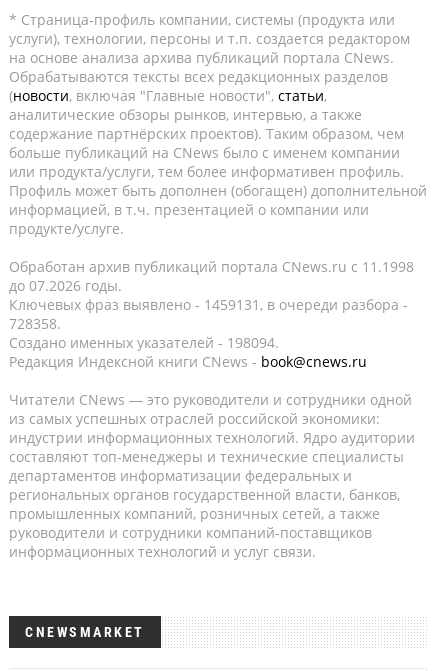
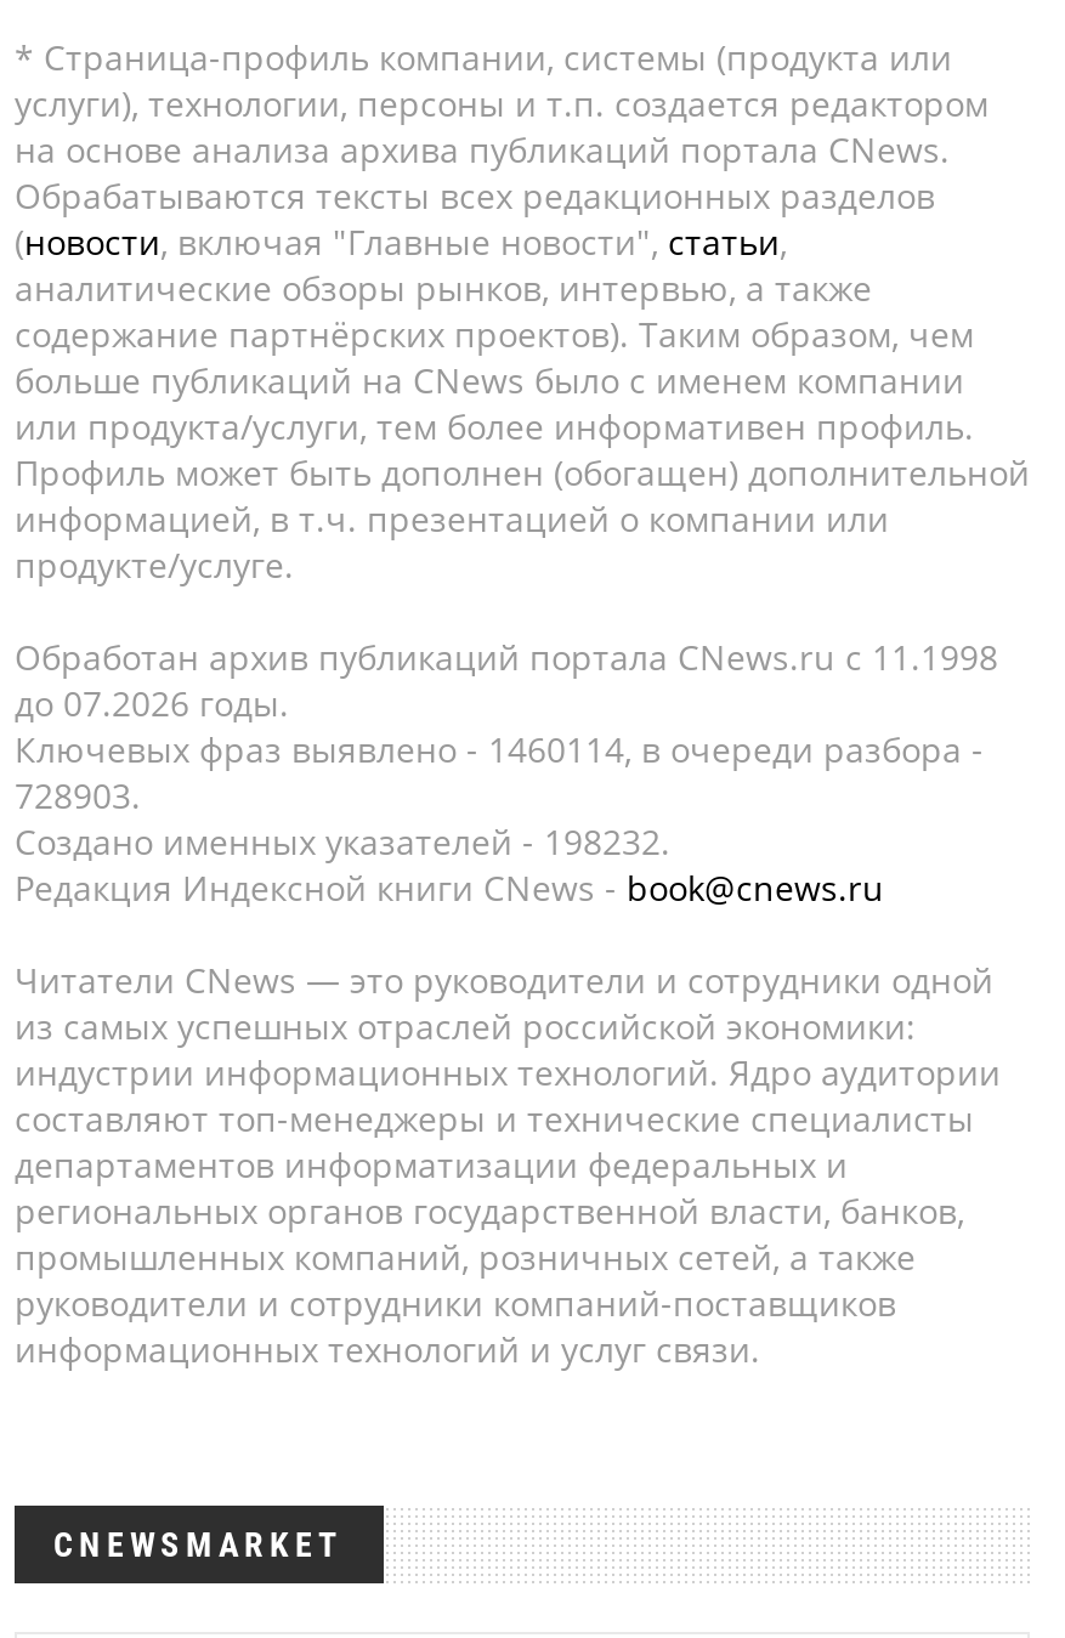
- Ключевых фраз выявлено - 1459131, в очереди разбора -
+ Ключевых фраз выявлено - 1460114, в очереди разбора -

- 728358.
+ 728903.

- Создано именных указателей - 198094.
+ Создано именных указателей - 198232.
